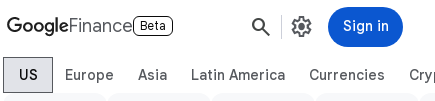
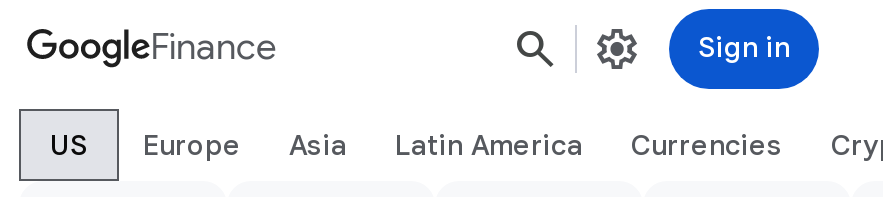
- Finance Beta
+ Finance
